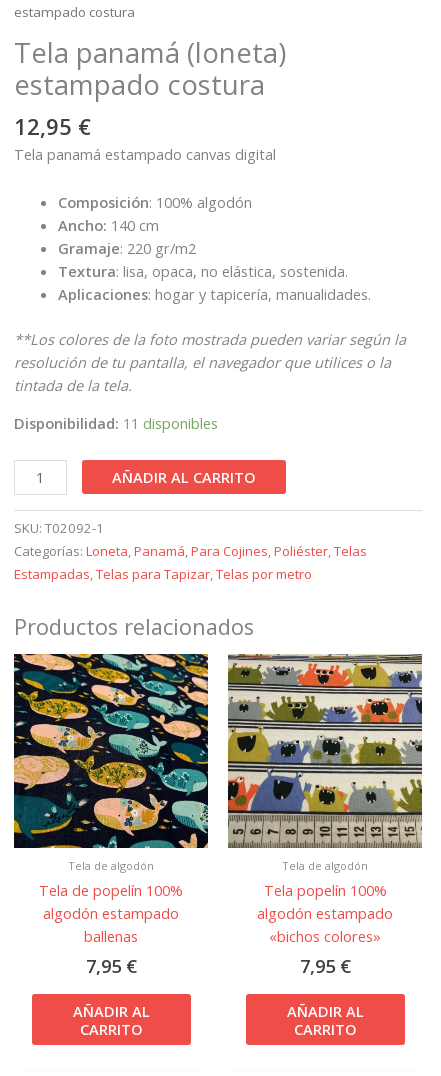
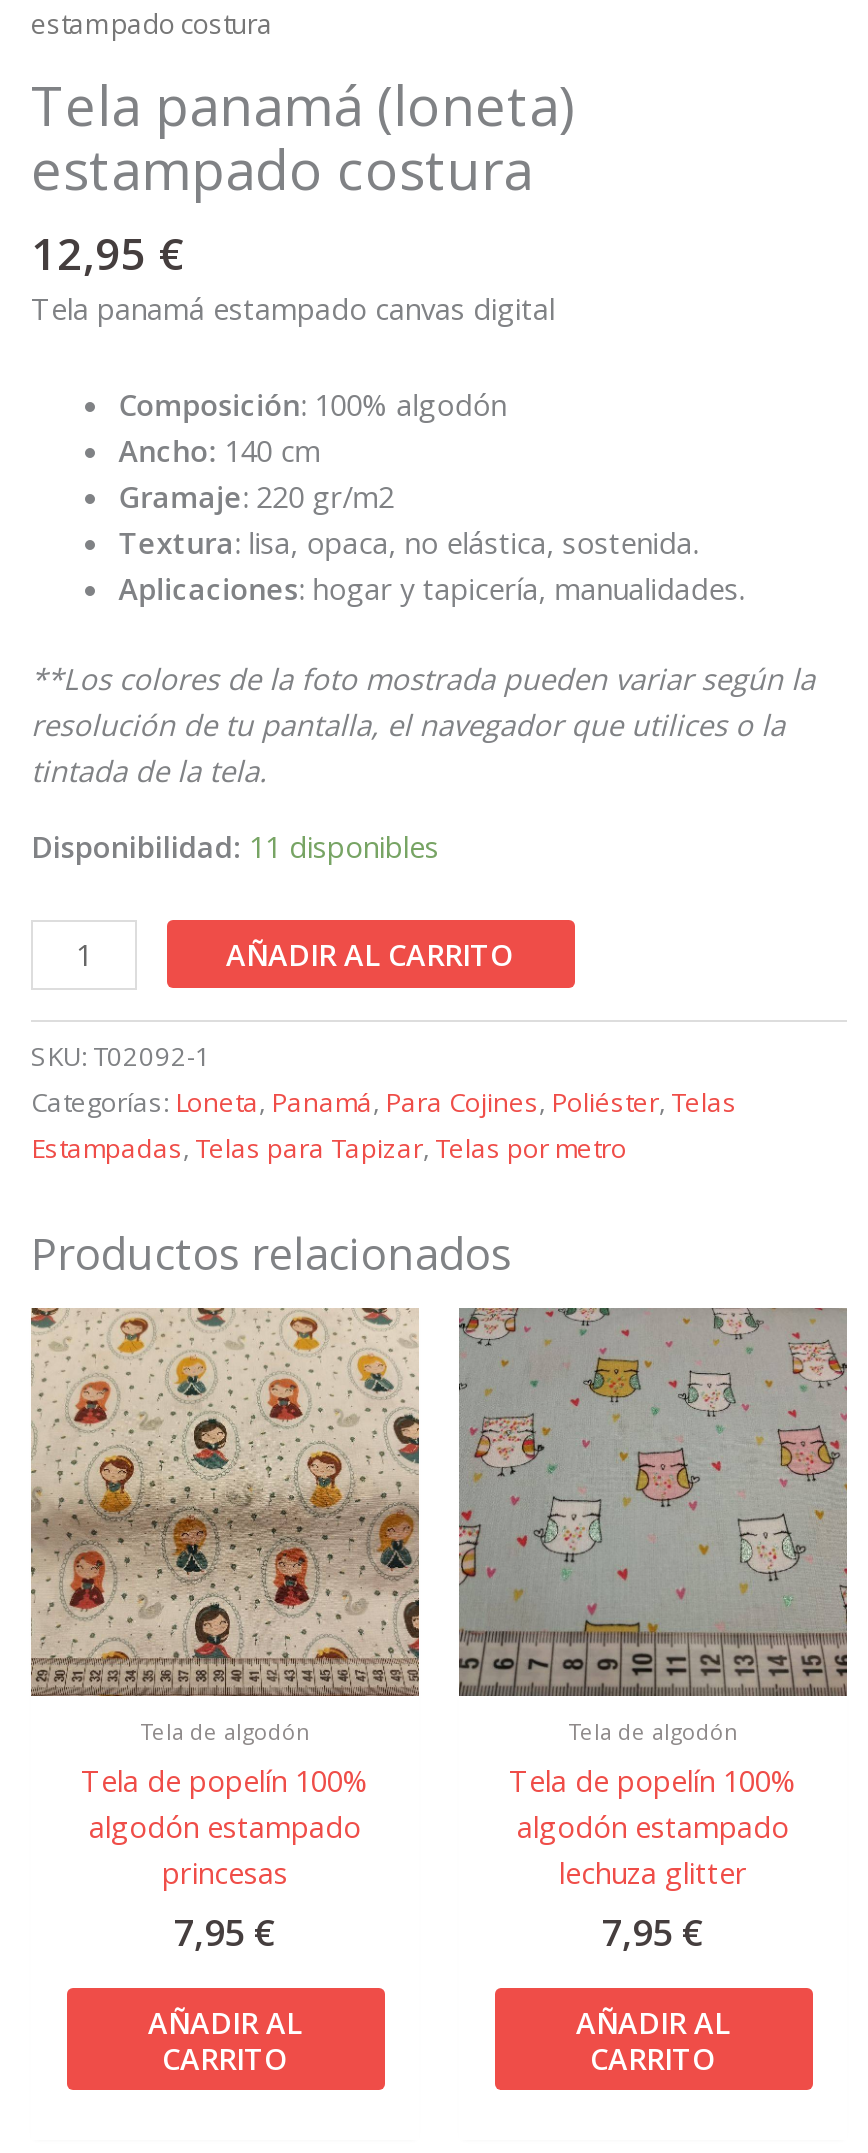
- [image]
+ [image]

- [image]
- Tela popelín 100%
+ [image]
+ Tela de popelín 100%

- ballenas
+ princesas

- «bichos colores»
+ lechuza glitter
